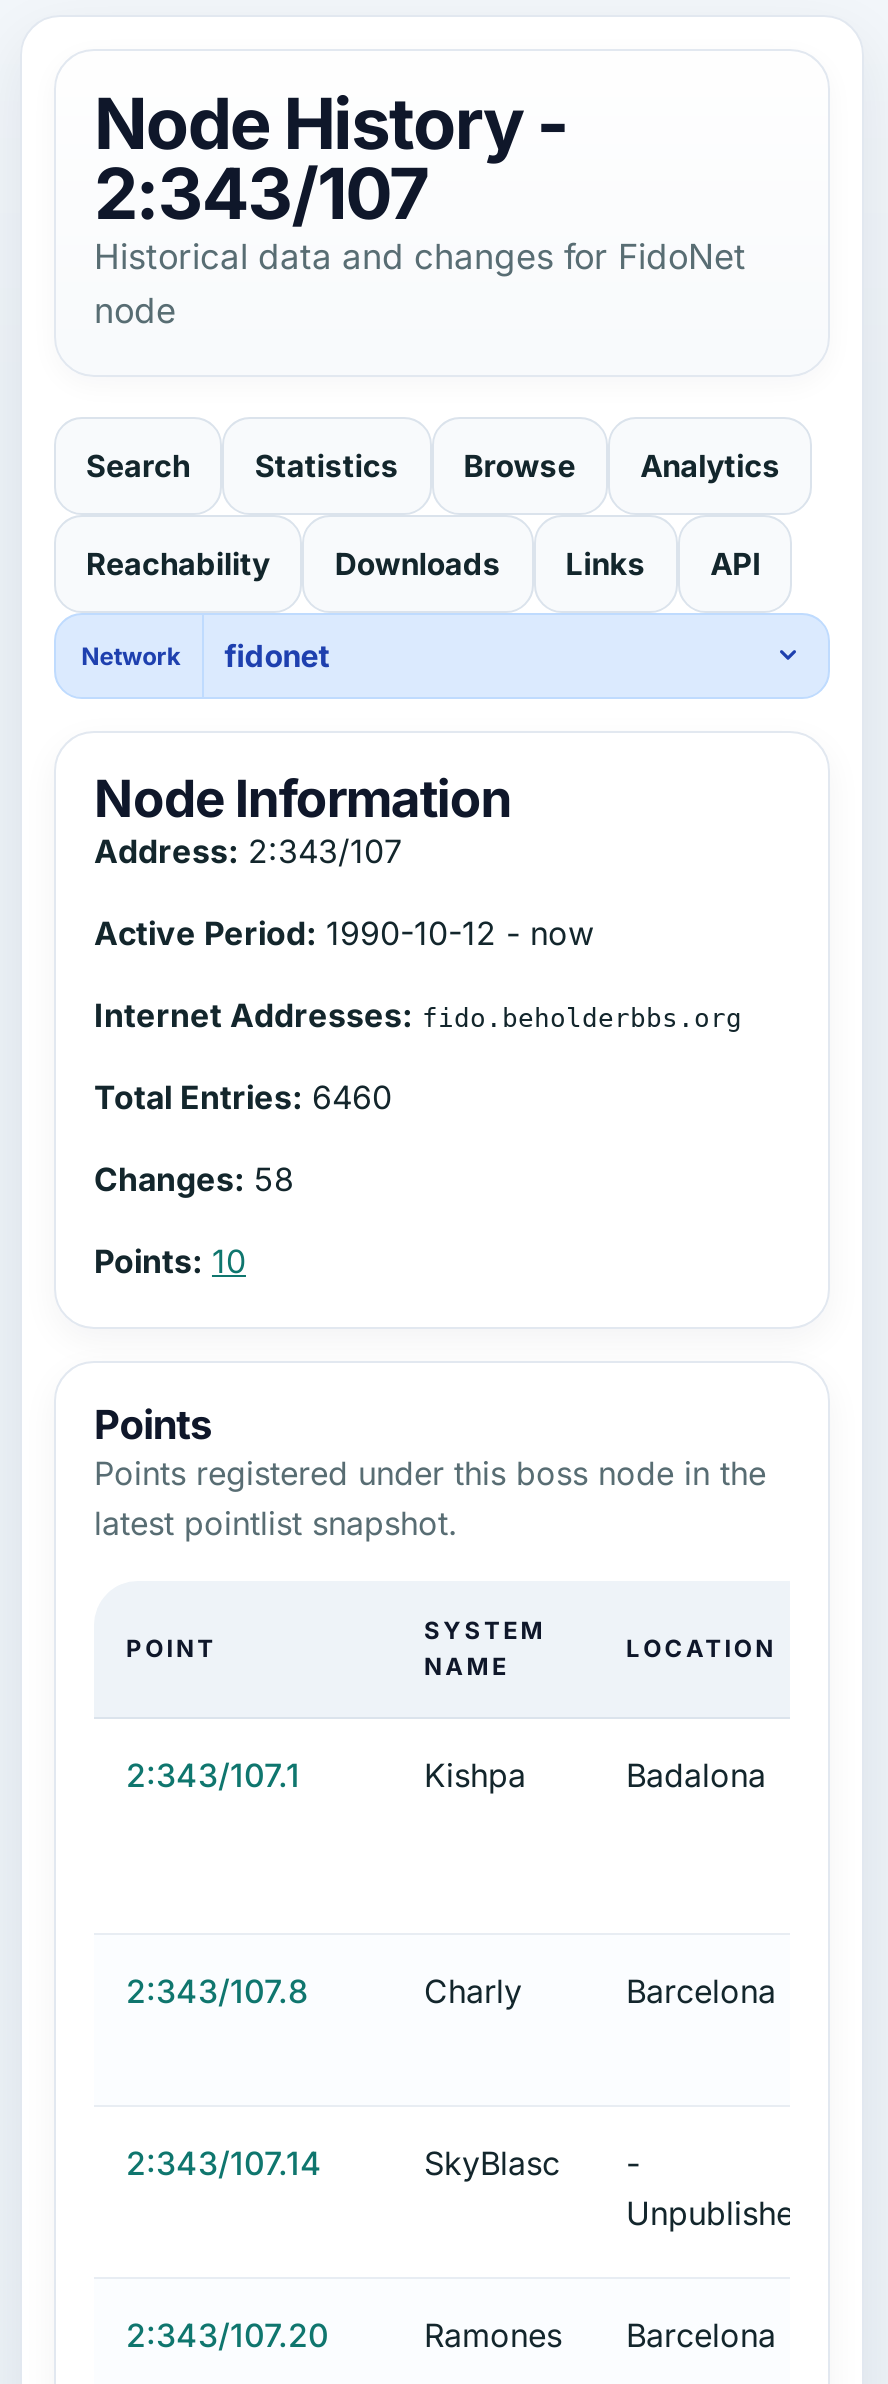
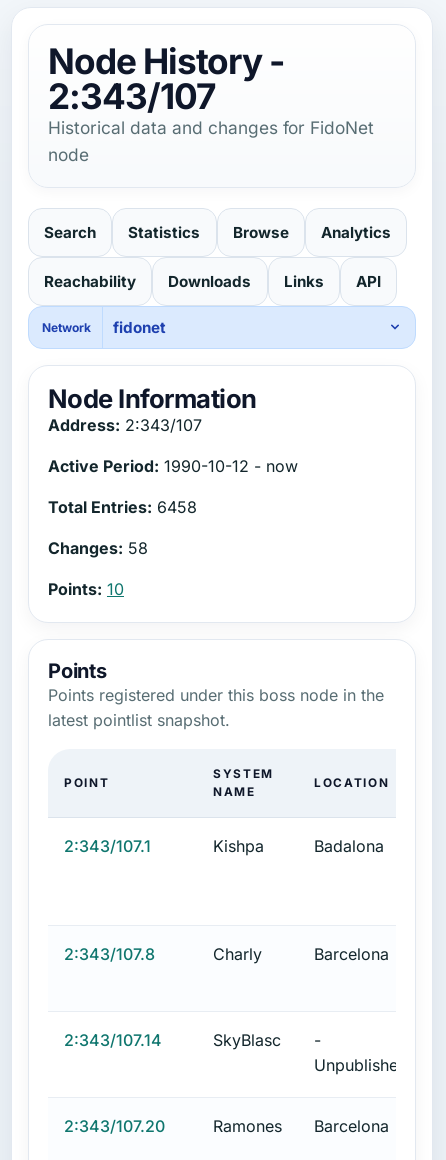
- Internet Addresses: fido.beholderbbs.org
- Total Entries: 6460
+ Total Entries: 6458
